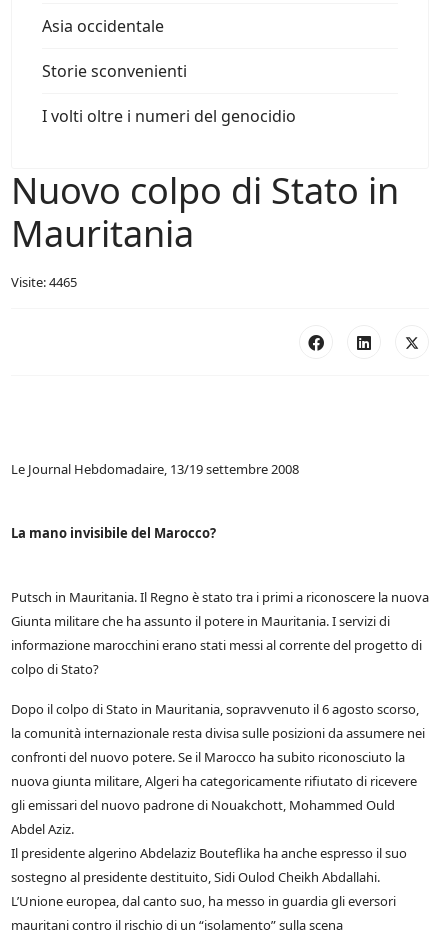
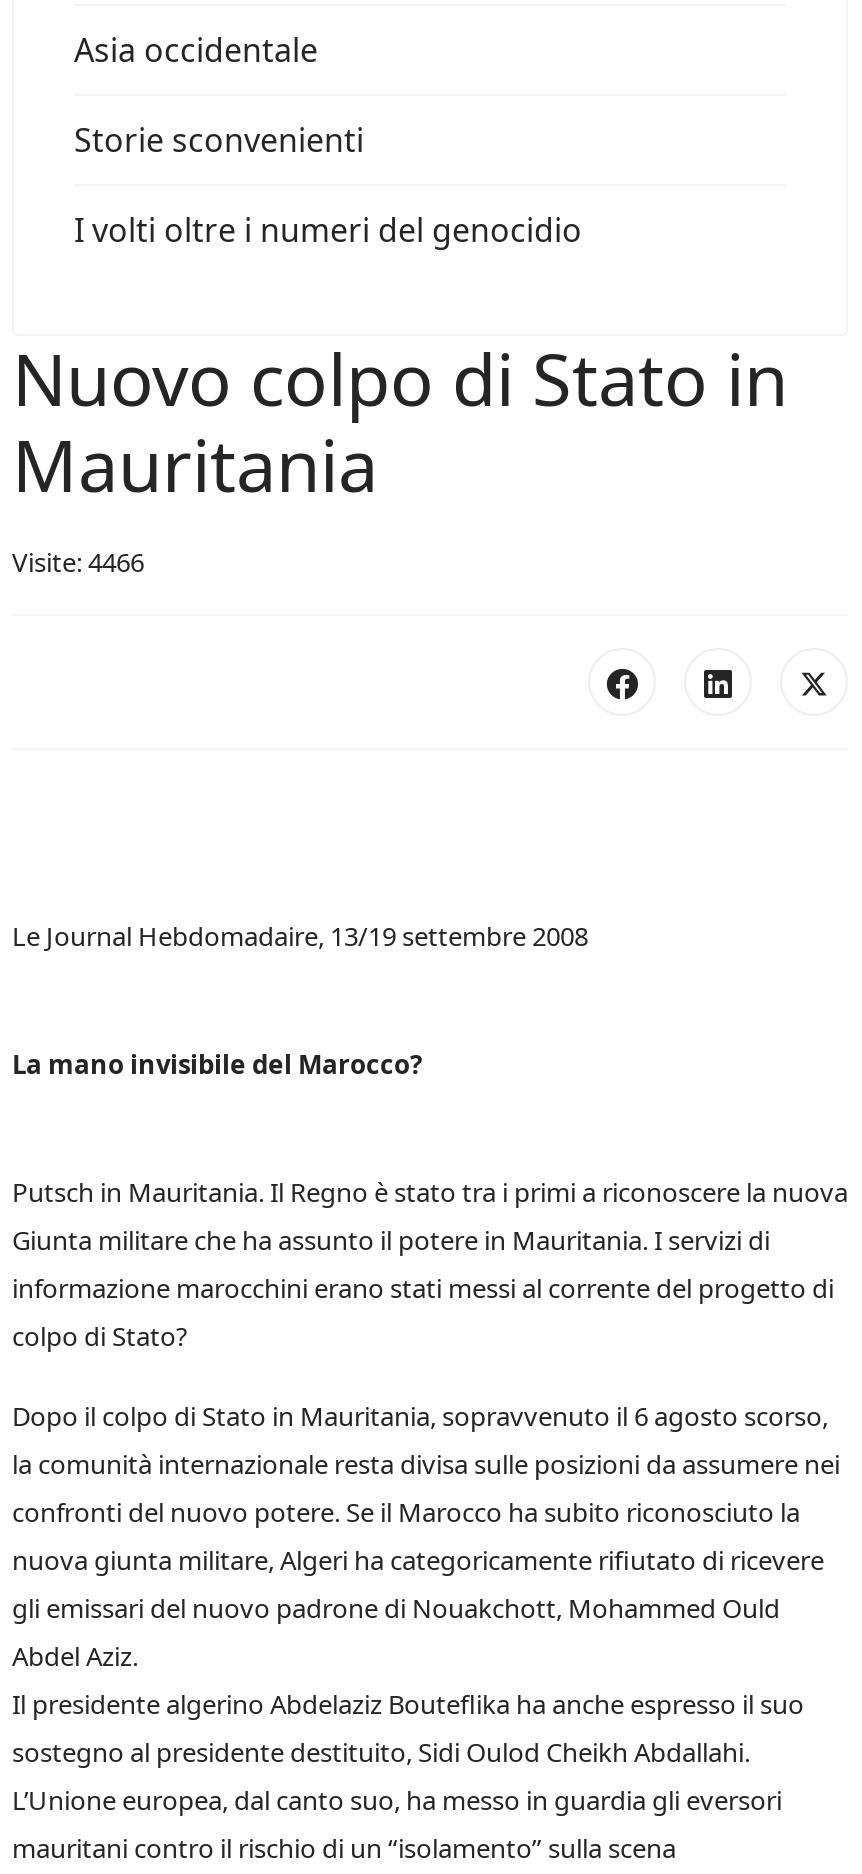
- Visite: 4465
+ Visite: 4466
